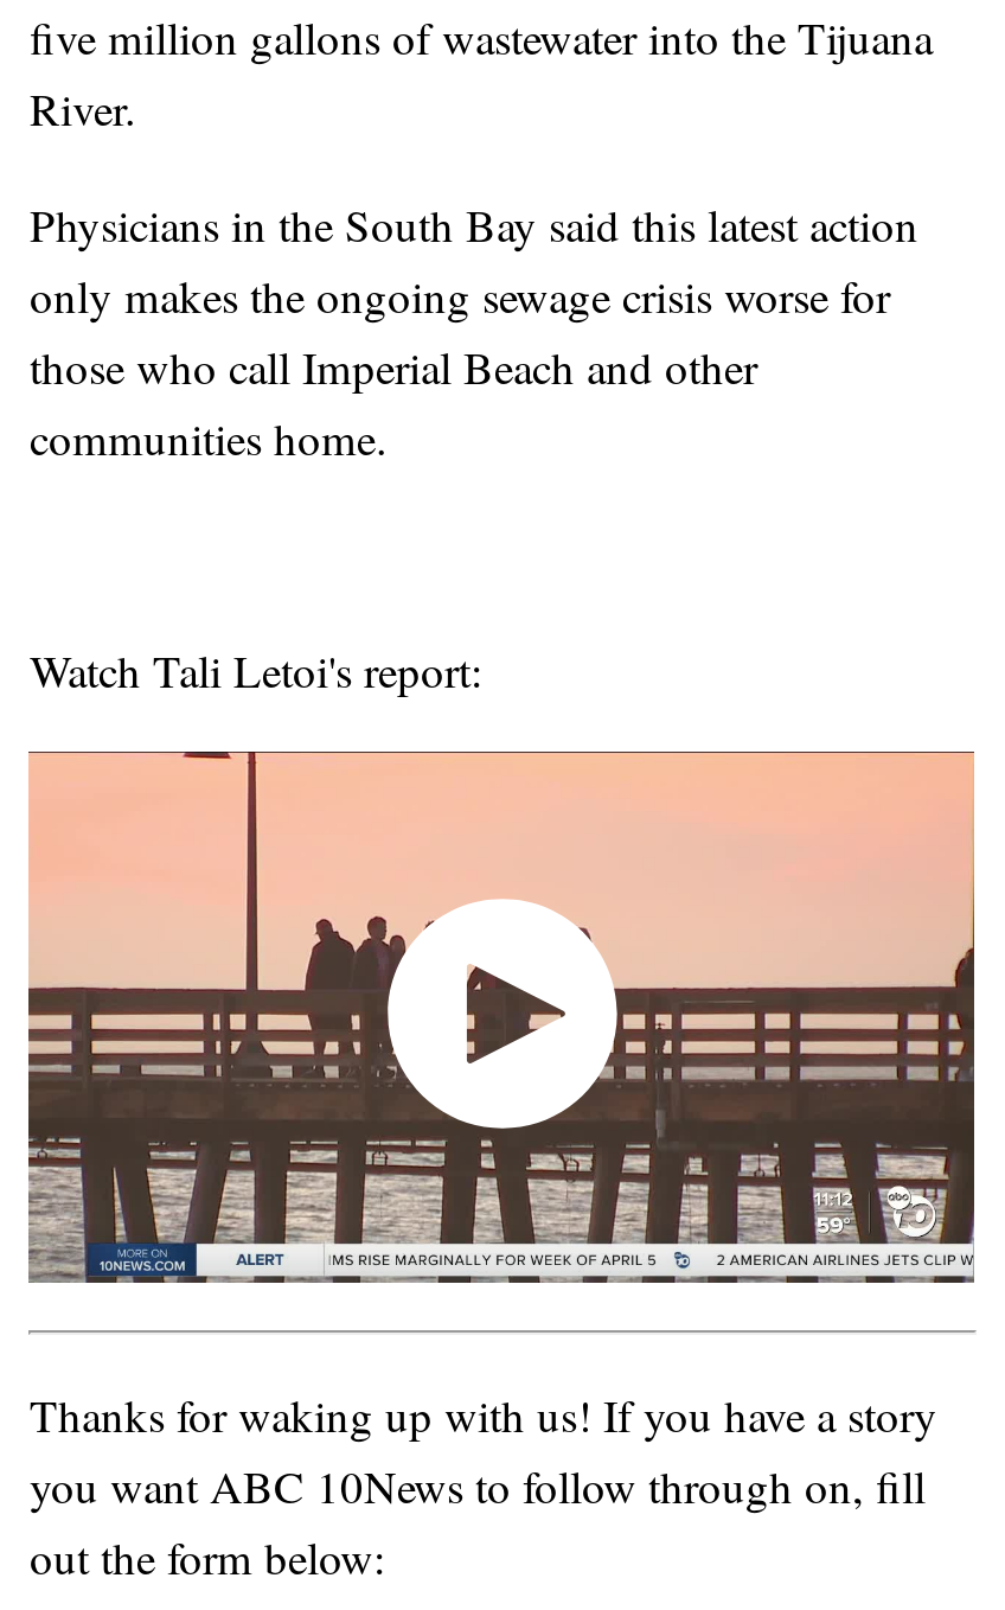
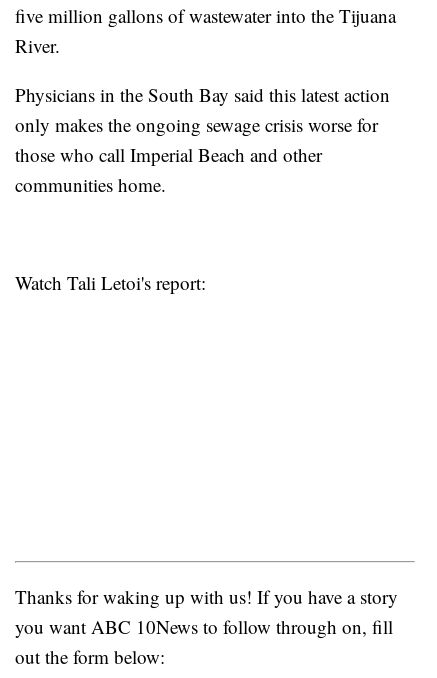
- [image]
